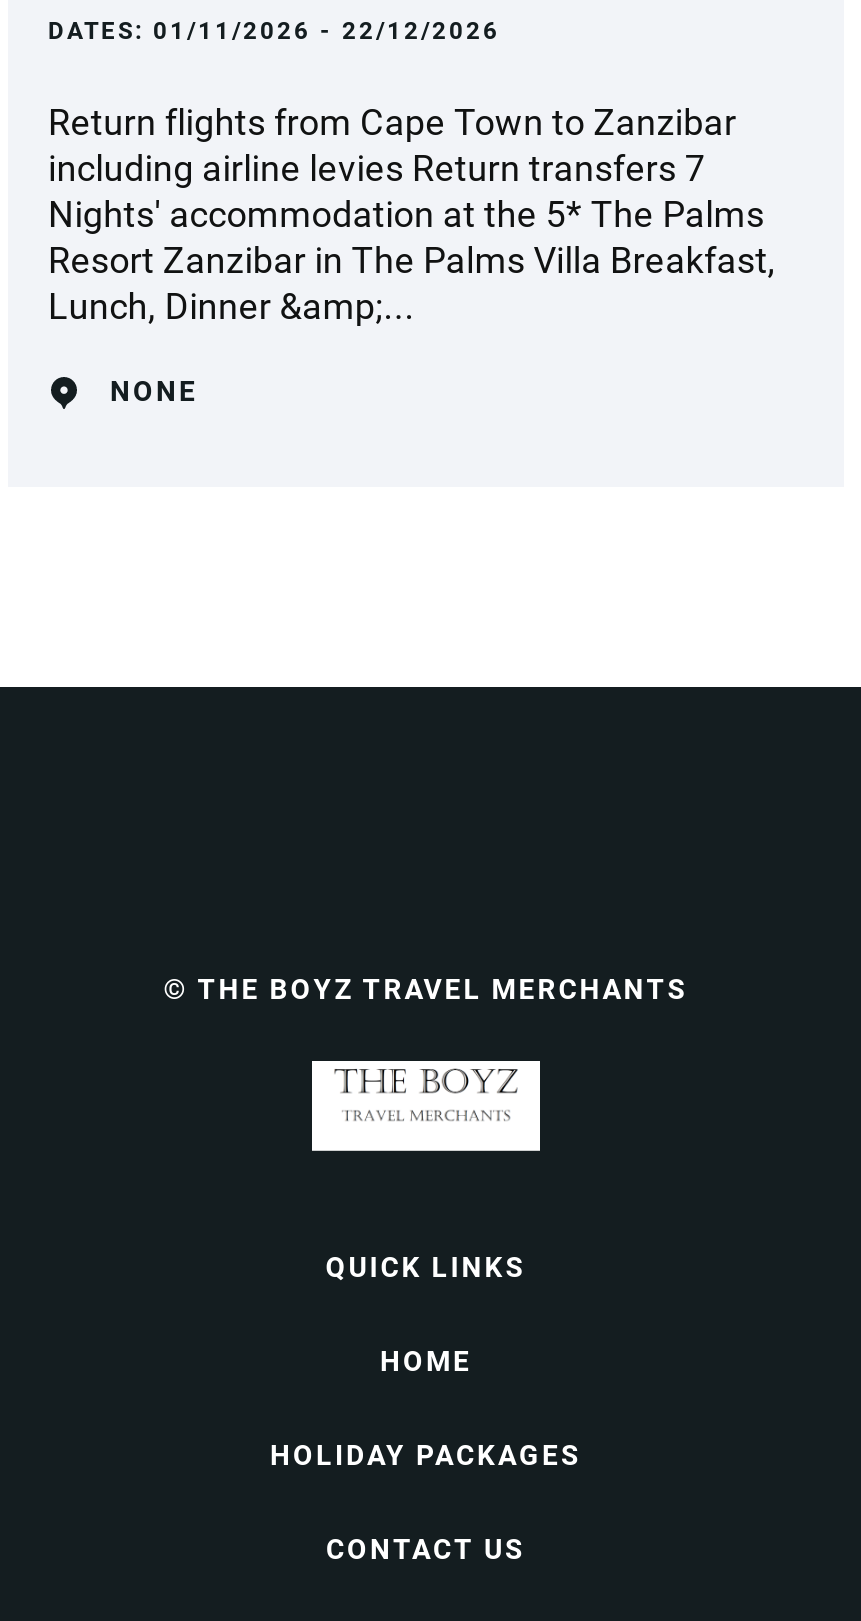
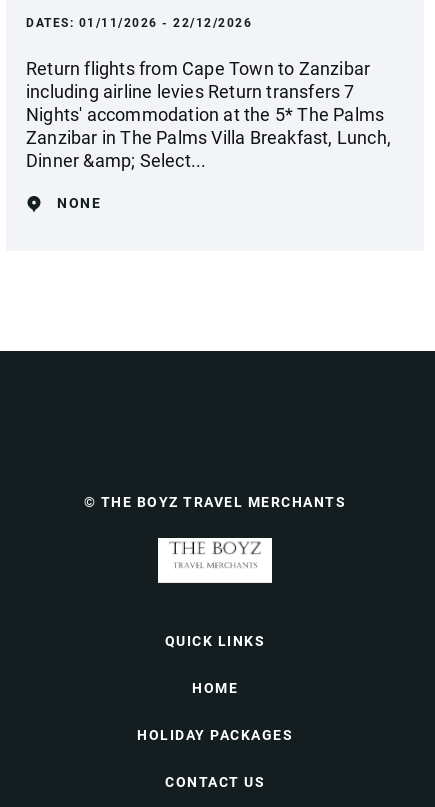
- Resort Zanzibar in The Palms Villa Breakfast,
- Lunch, Dinner &amp;...
+ Zanzibar in The Palms Villa Breakfast, Lunch,
+ Dinner &amp; Select...
